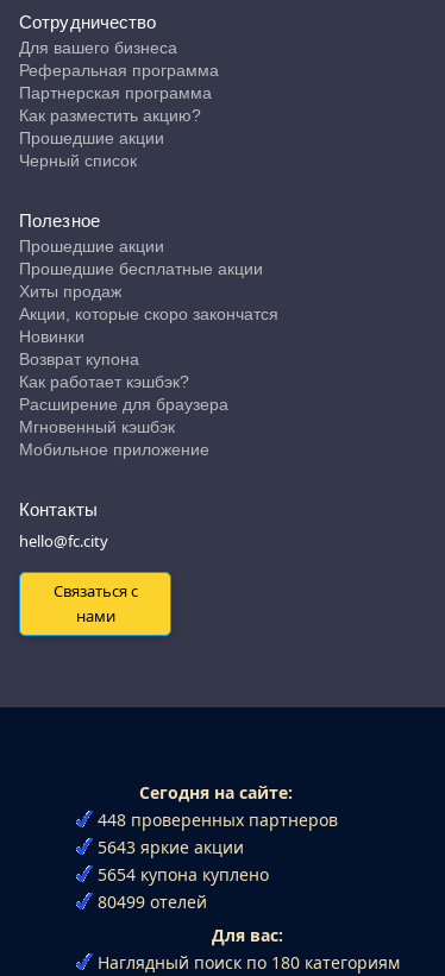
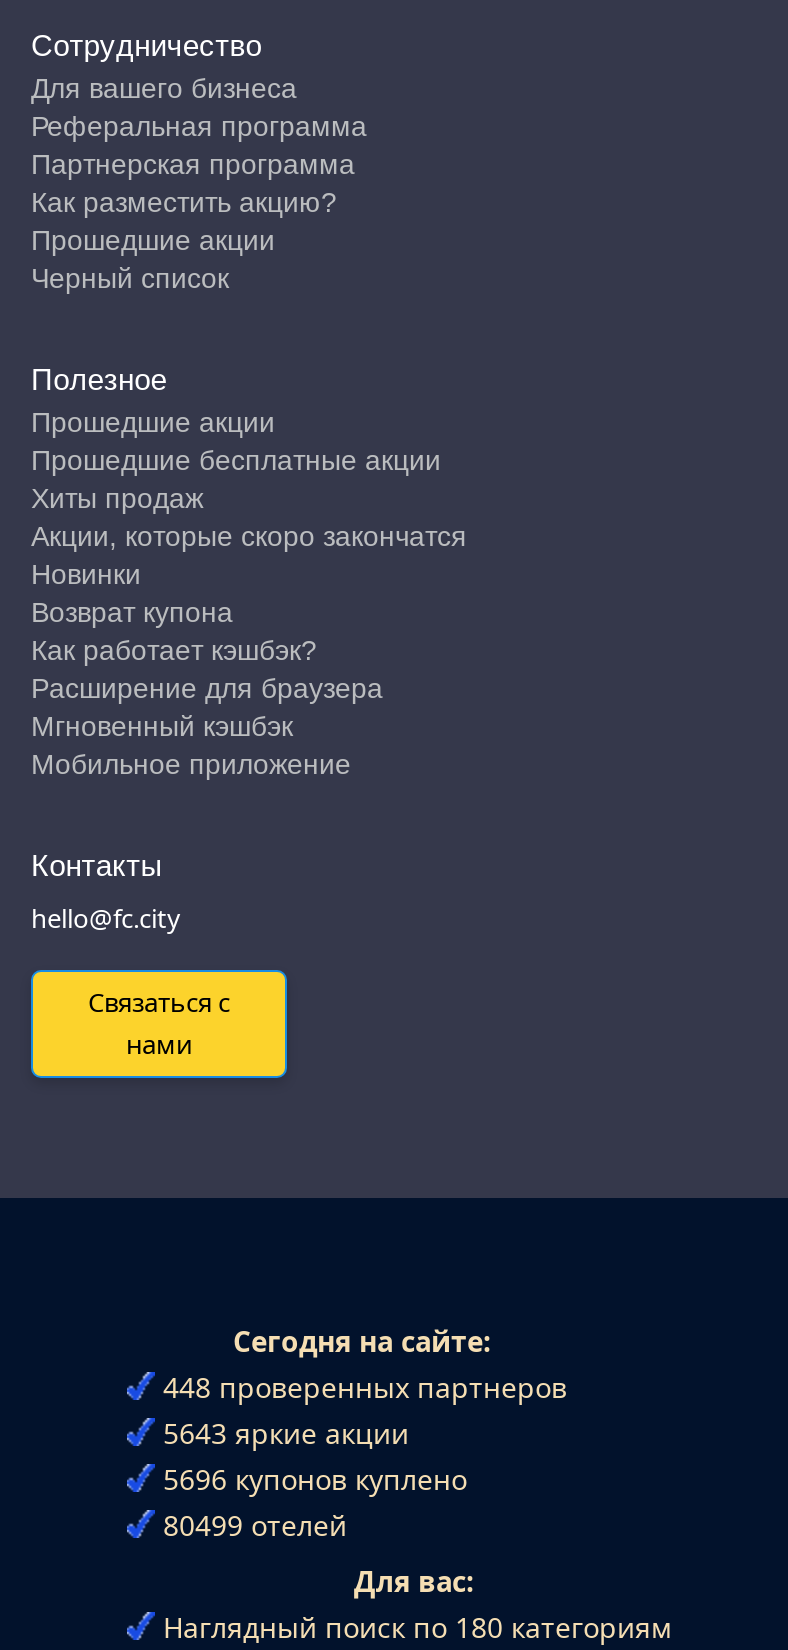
- 5654 купона куплено
+ 5696 купонов куплено
